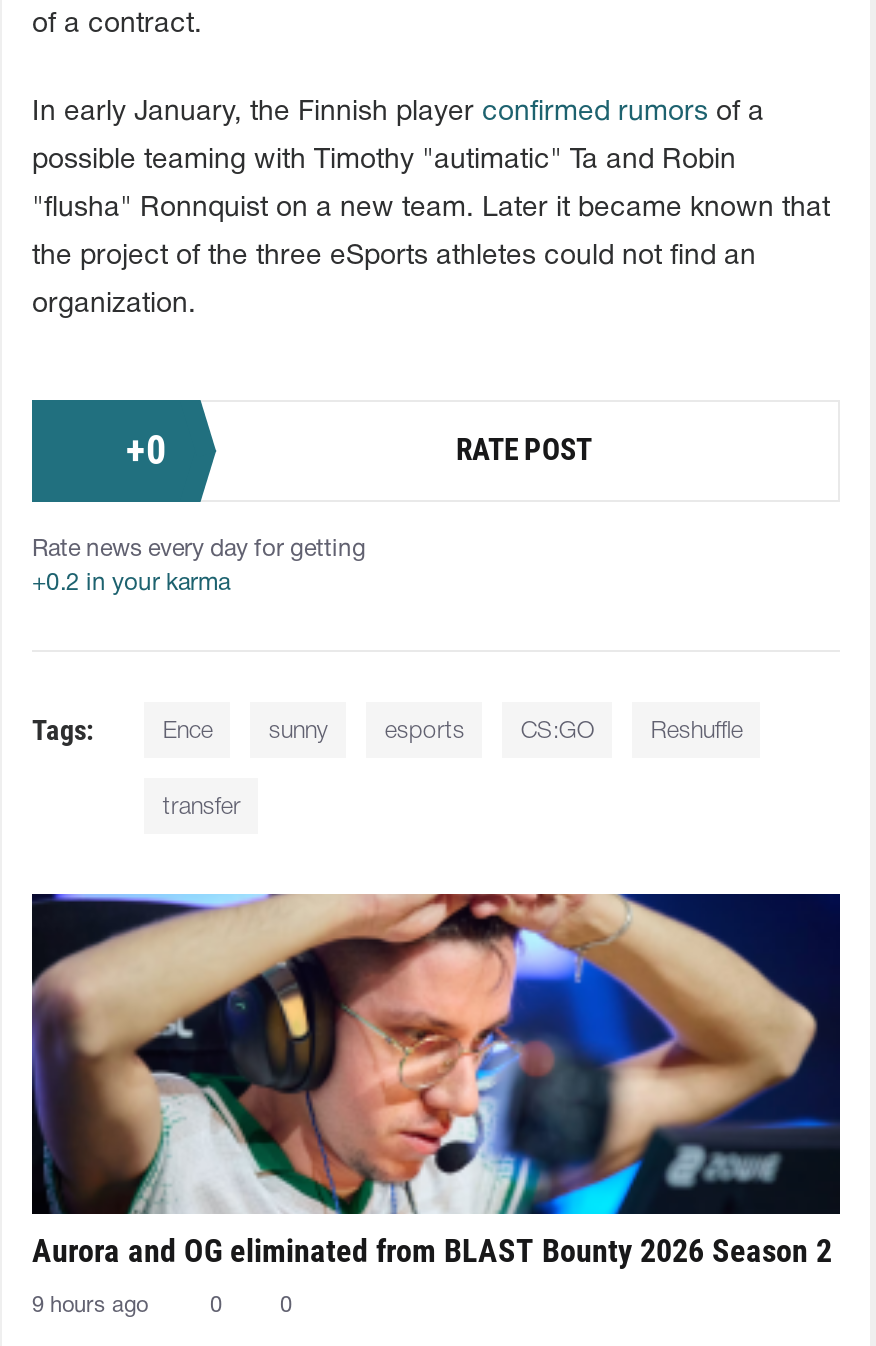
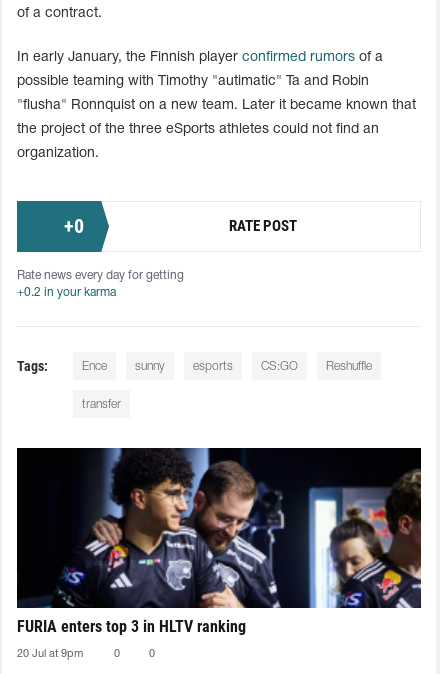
- [image]
- Aurora and OG eliminated from BLAST Bounty 2026 Season 2
+ [image]
+ FURIA enters top 3 in HLTV ranking

- 9 hours ago
+ 20 Jul at 9pm
